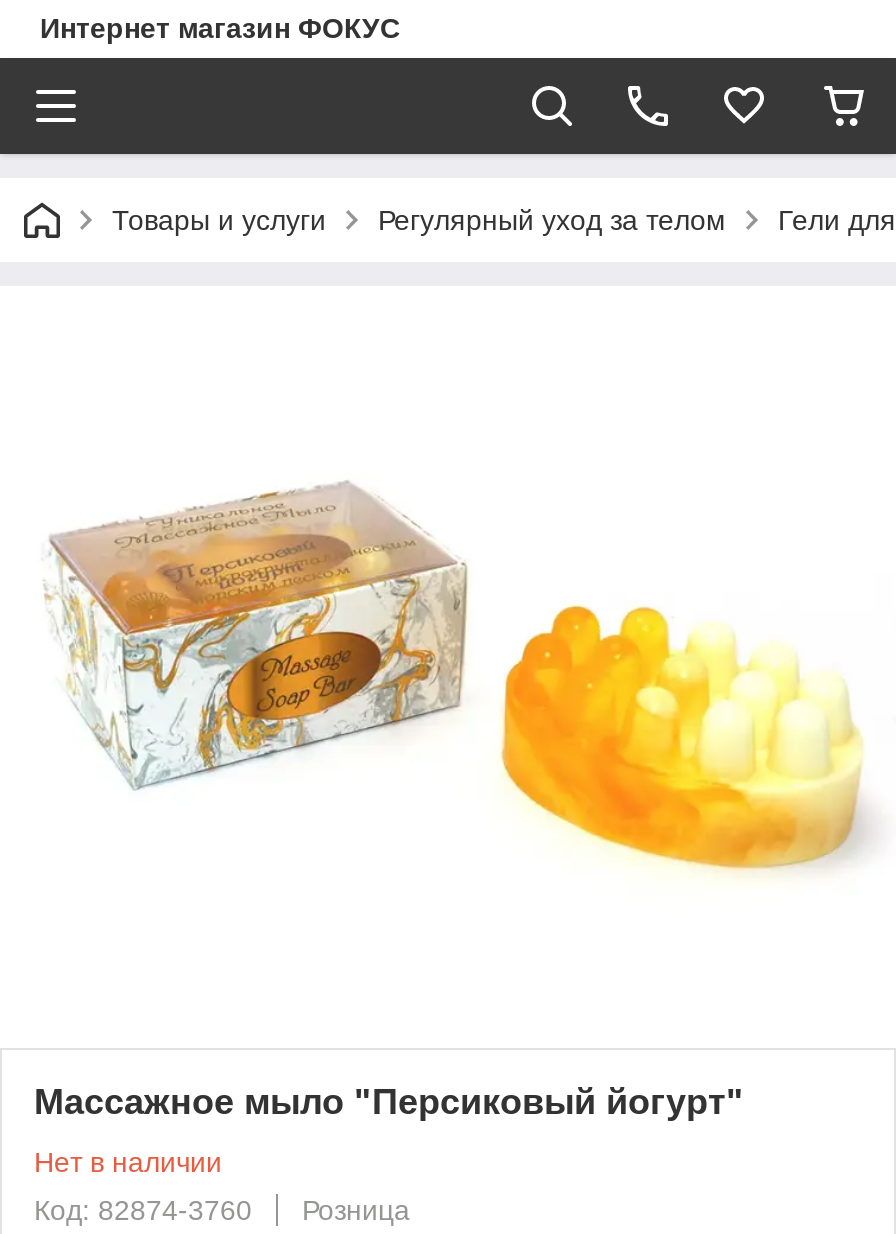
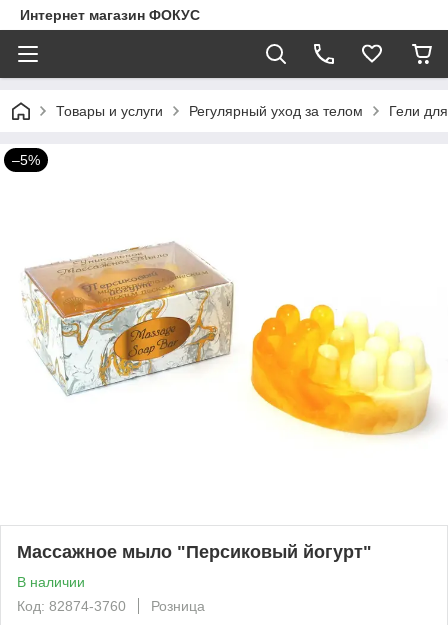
+ –5%

- Нет в наличии
+ В наличии
